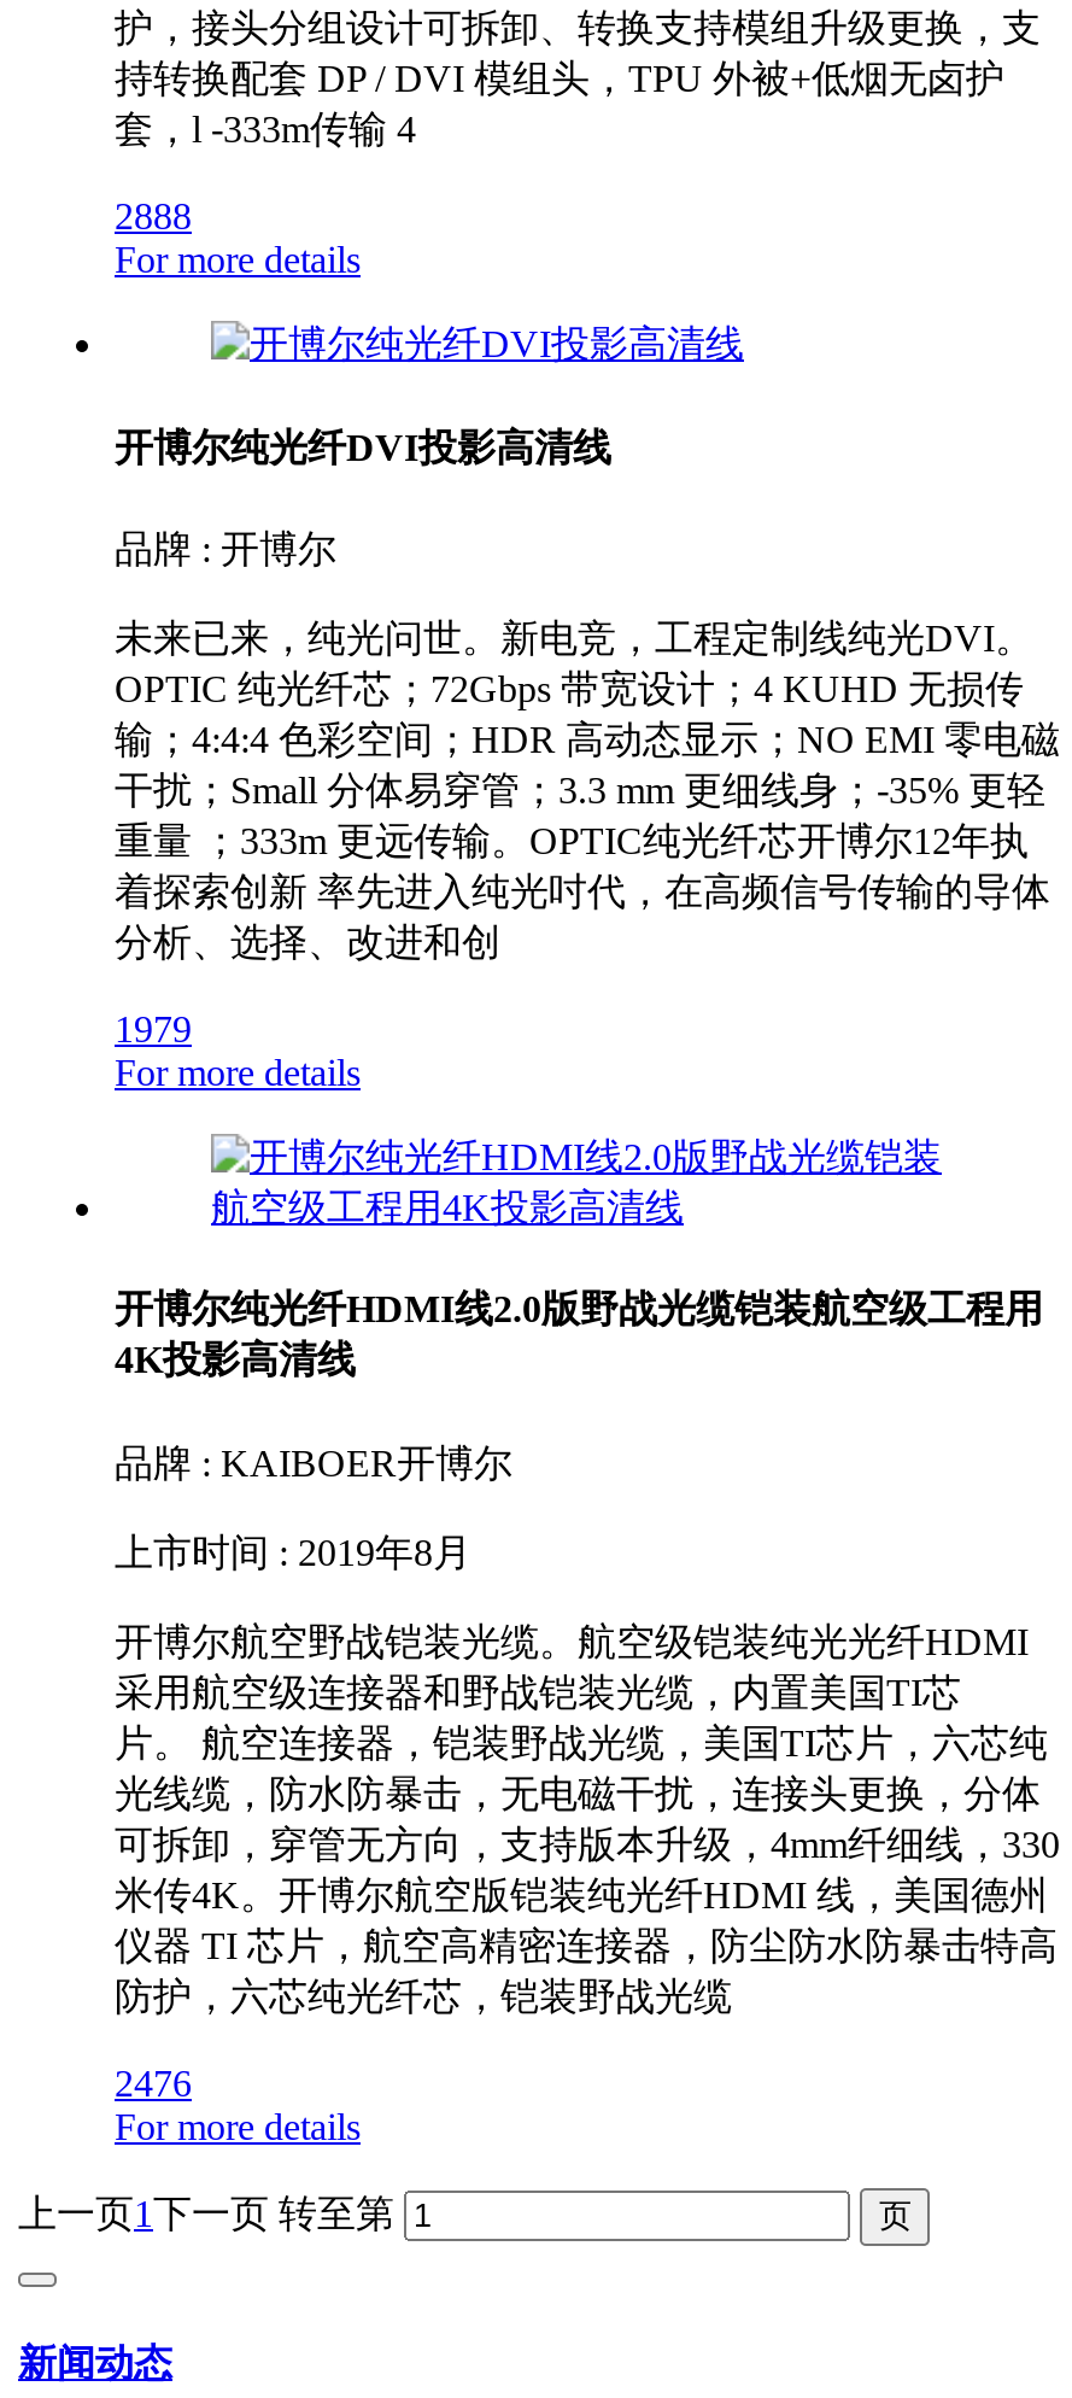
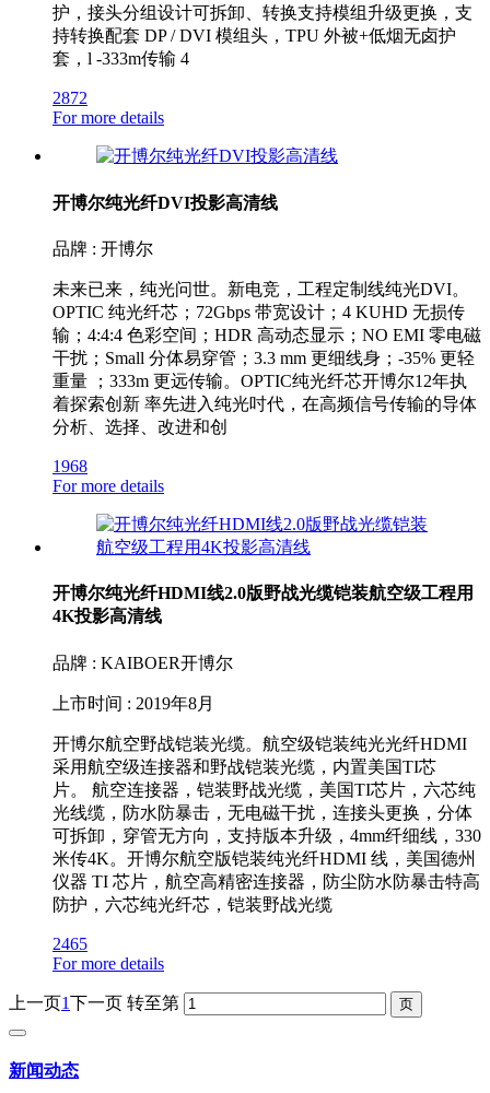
- 2888
+ 2872

- 1979
+ 1968

- 2476
+ 2465
